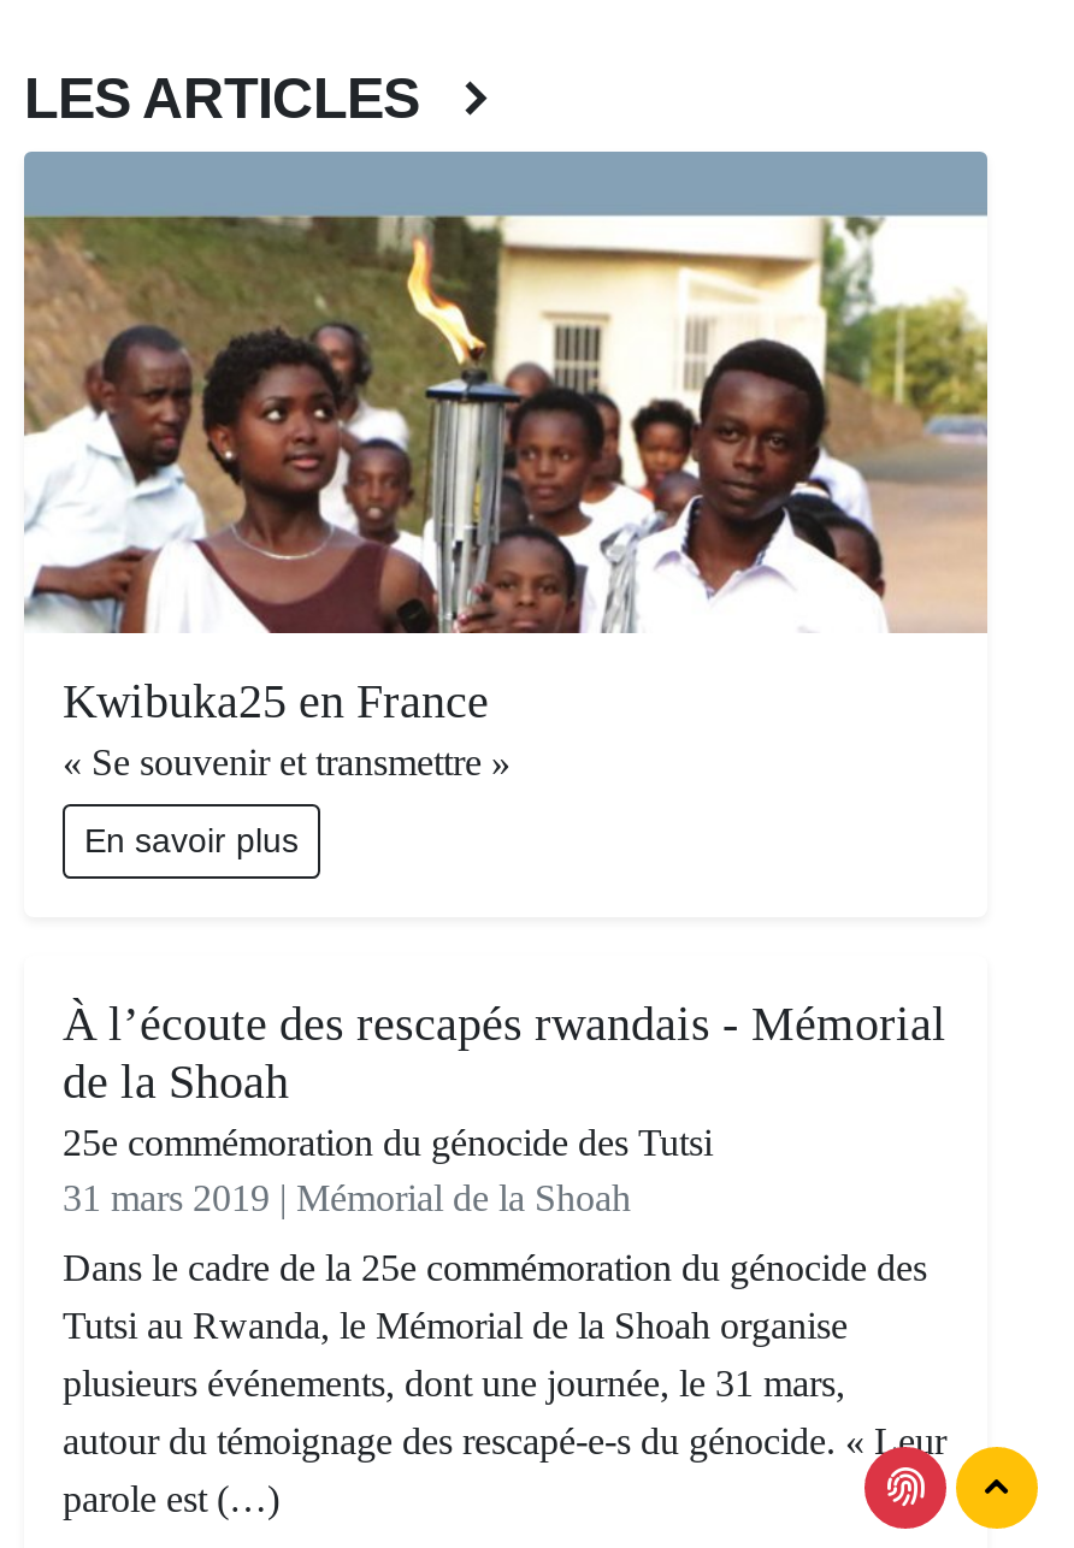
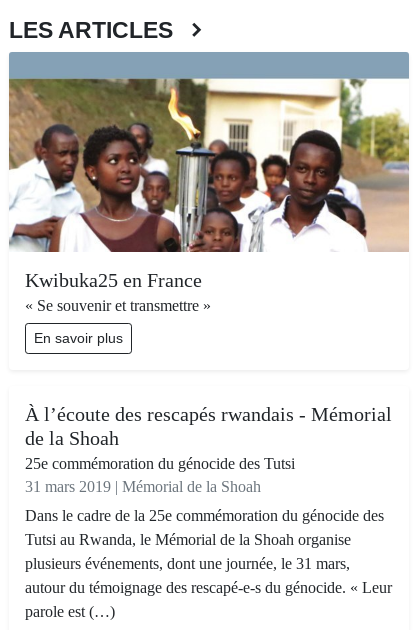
- [image]
